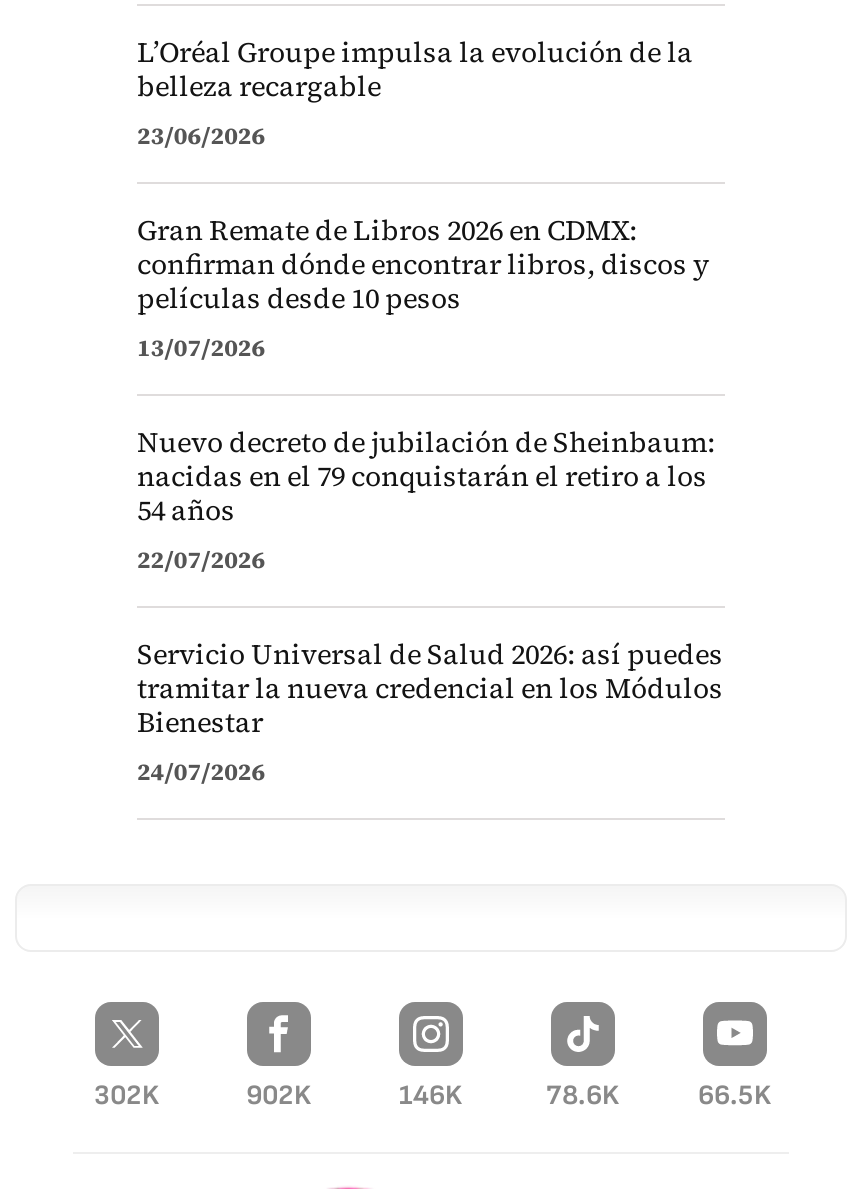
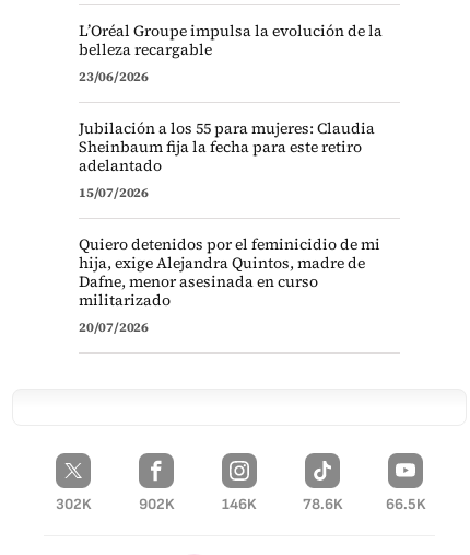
- Gran Remate de Libros 2026 en CDMX:
- confirman dónde encontrar libros, discos y
- películas desde 10 pesos
- 13/07/2026
- Nuevo decreto de jubilación de Sheinbaum:
- nacidas en el 79 conquistarán el retiro a los
- 54 años
- 22/07/2026
- Servicio Universal de Salud 2026: así puedes
- tramitar la nueva credencial en los Módulos
- Bienestar
- 24/07/2026
+ Jubilación a los 55 para mujeres: Claudia
+ Sheinbaum fija la fecha para este retiro
+ adelantado
+ 15/07/2026
+ Quiero detenidos por el feminicidio de mi
+ hija, exige Alejandra Quintos, madre de
+ Dafne, menor asesinada en curso
+ militarizado
+ 20/07/2026
